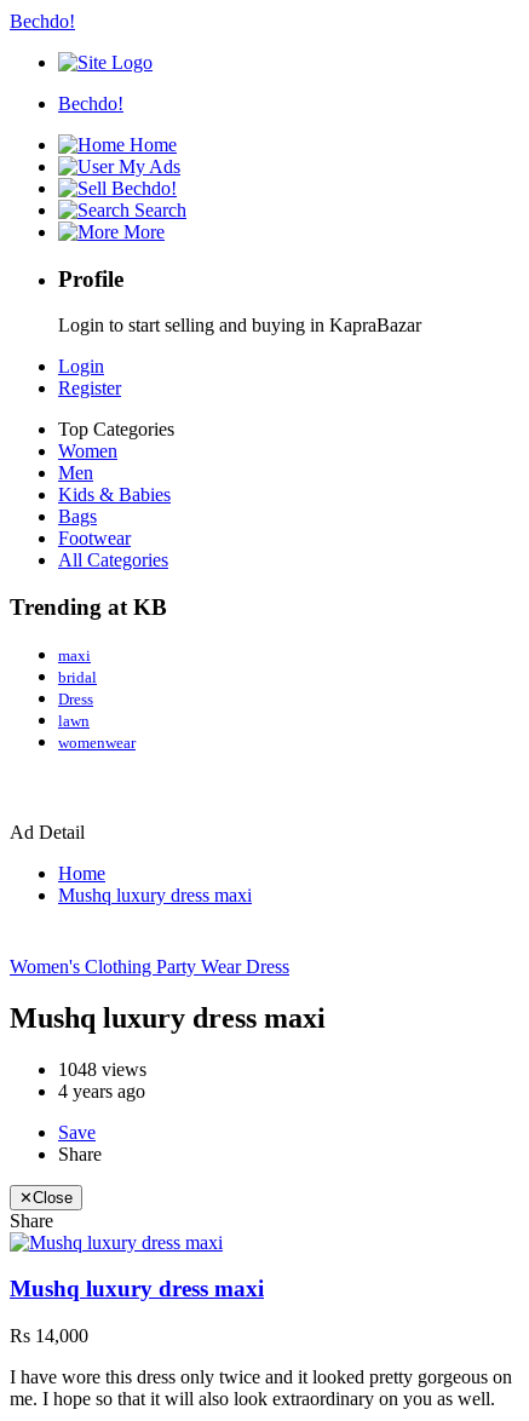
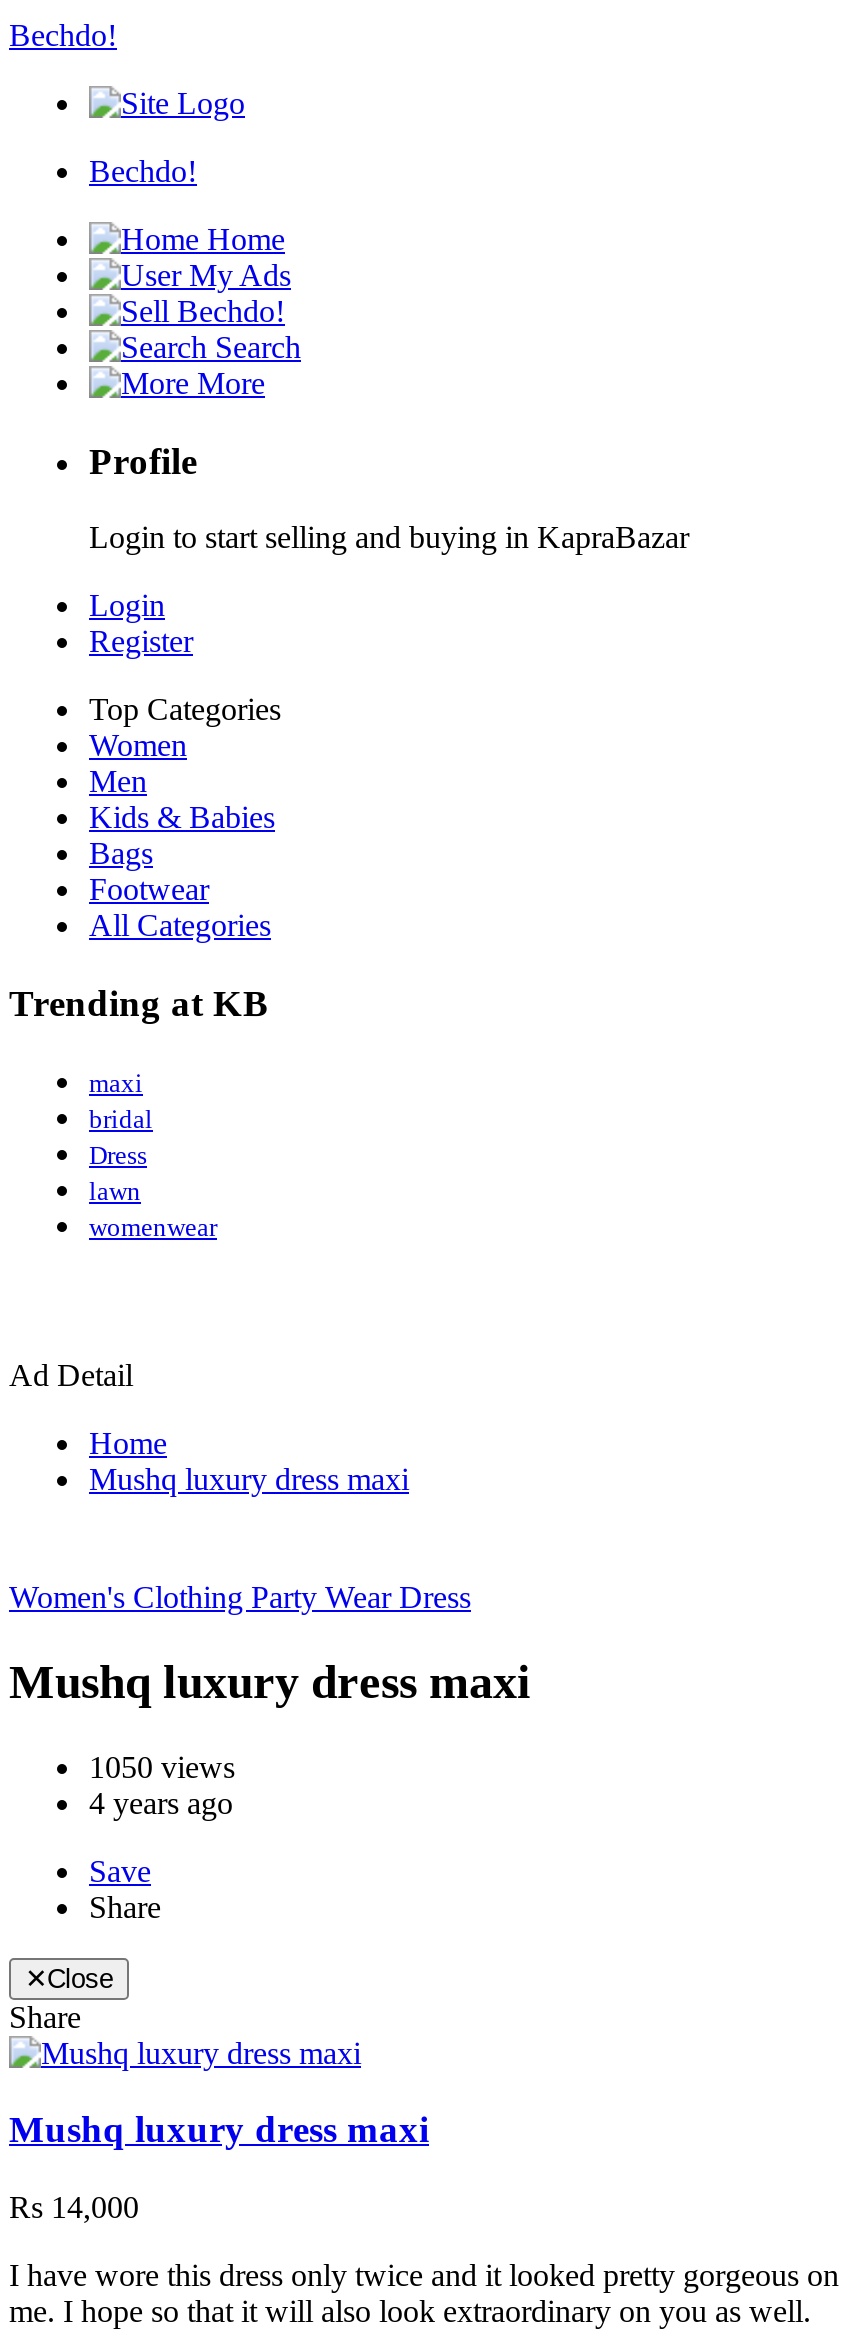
- 1048 views
+ 1050 views
